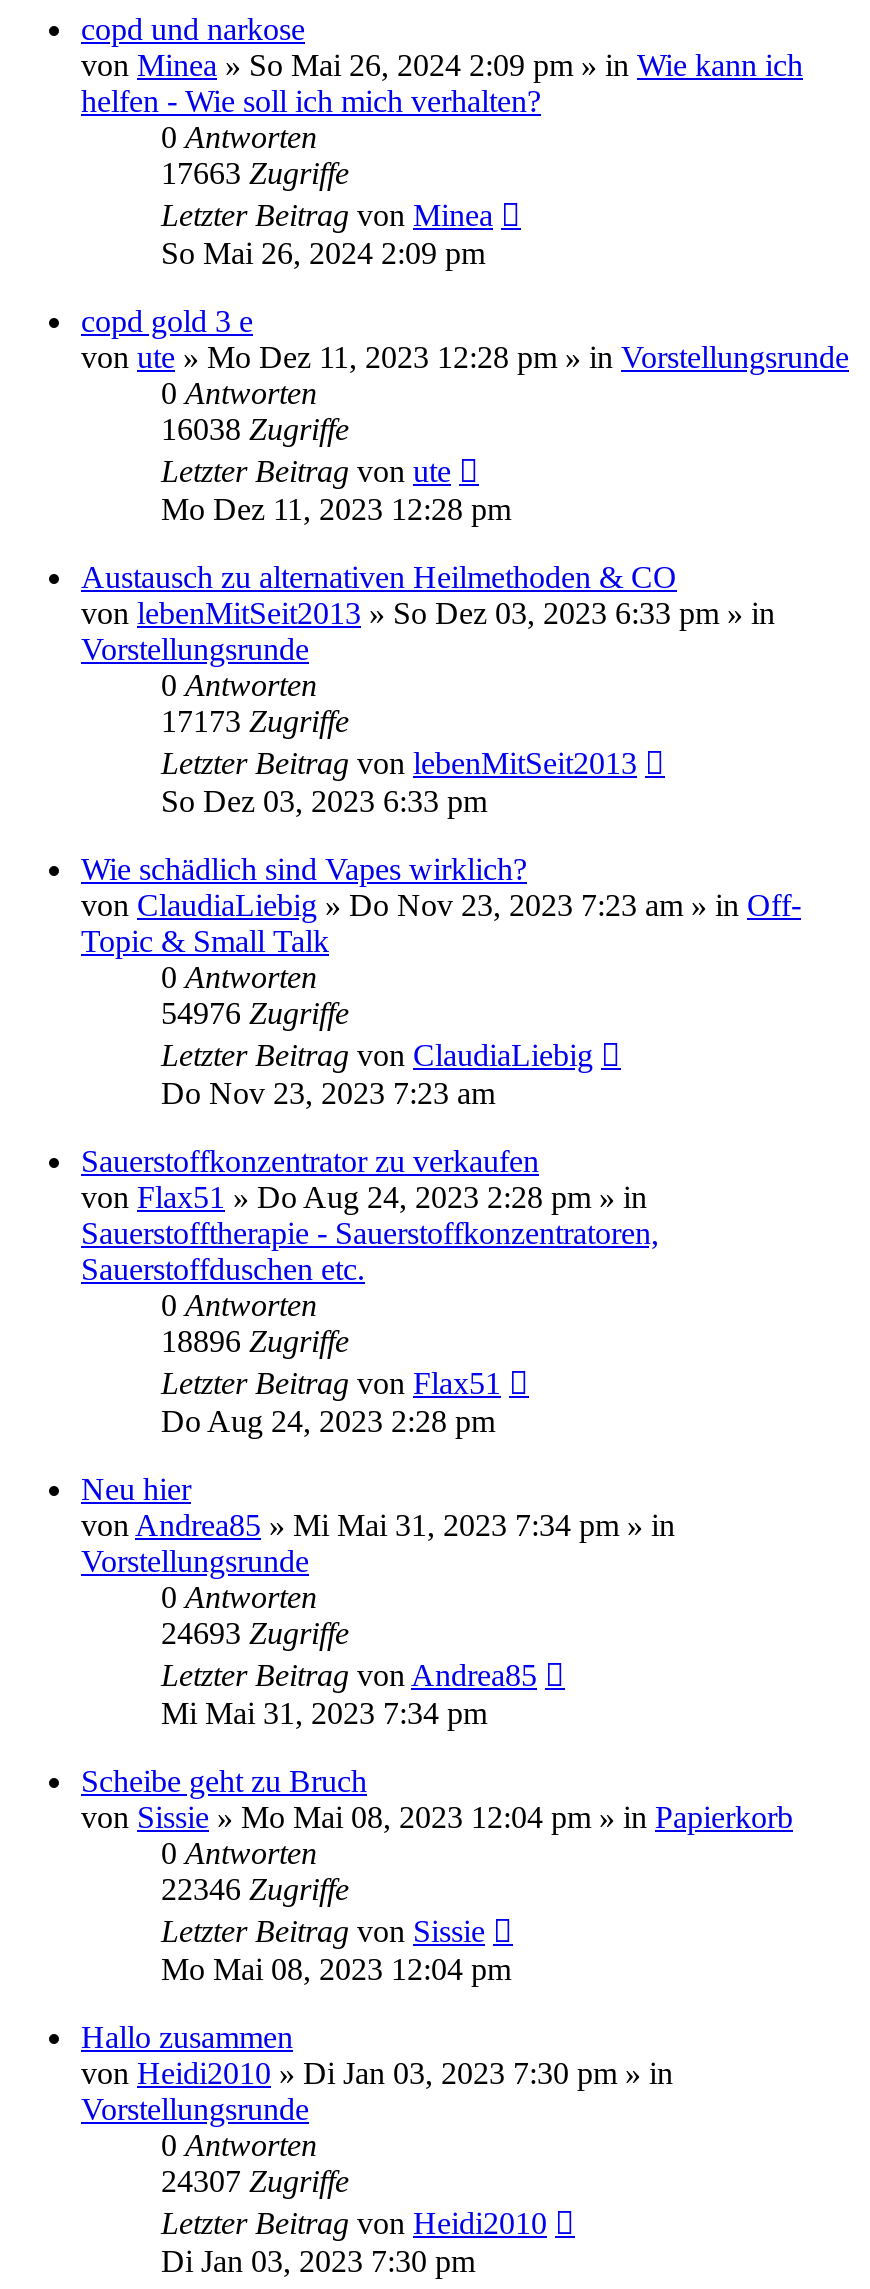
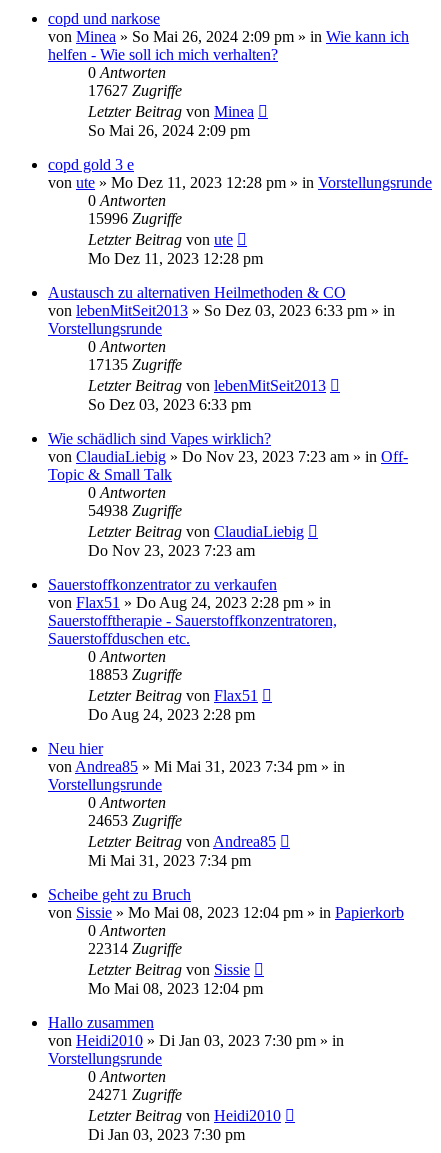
- 17663 Zugriffe
+ 17627 Zugriffe

- 16038 Zugriffe
+ 15996 Zugriffe

- 17173 Zugriffe
+ 17135 Zugriffe

- 54976 Zugriffe
+ 54938 Zugriffe

- 18896 Zugriffe
+ 18853 Zugriffe

- 24693 Zugriffe
+ 24653 Zugriffe

- 22346 Zugriffe
+ 22314 Zugriffe

- 24307 Zugriffe
+ 24271 Zugriffe
